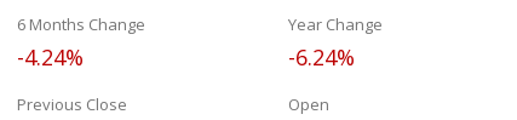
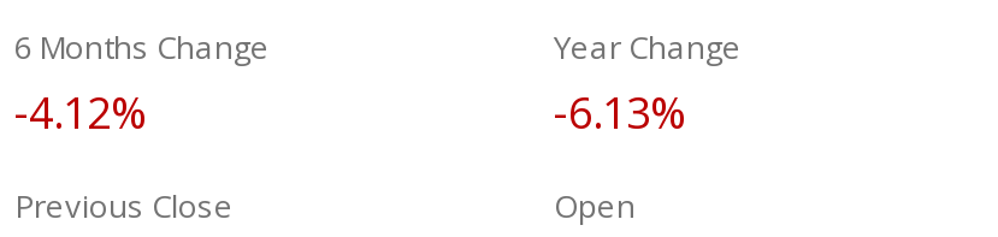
- -4.24%
+ -4.12%

- -6.24%
+ -6.13%
